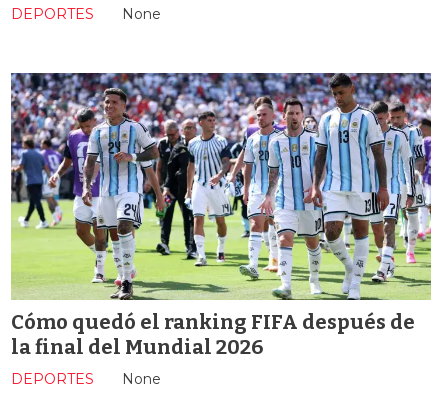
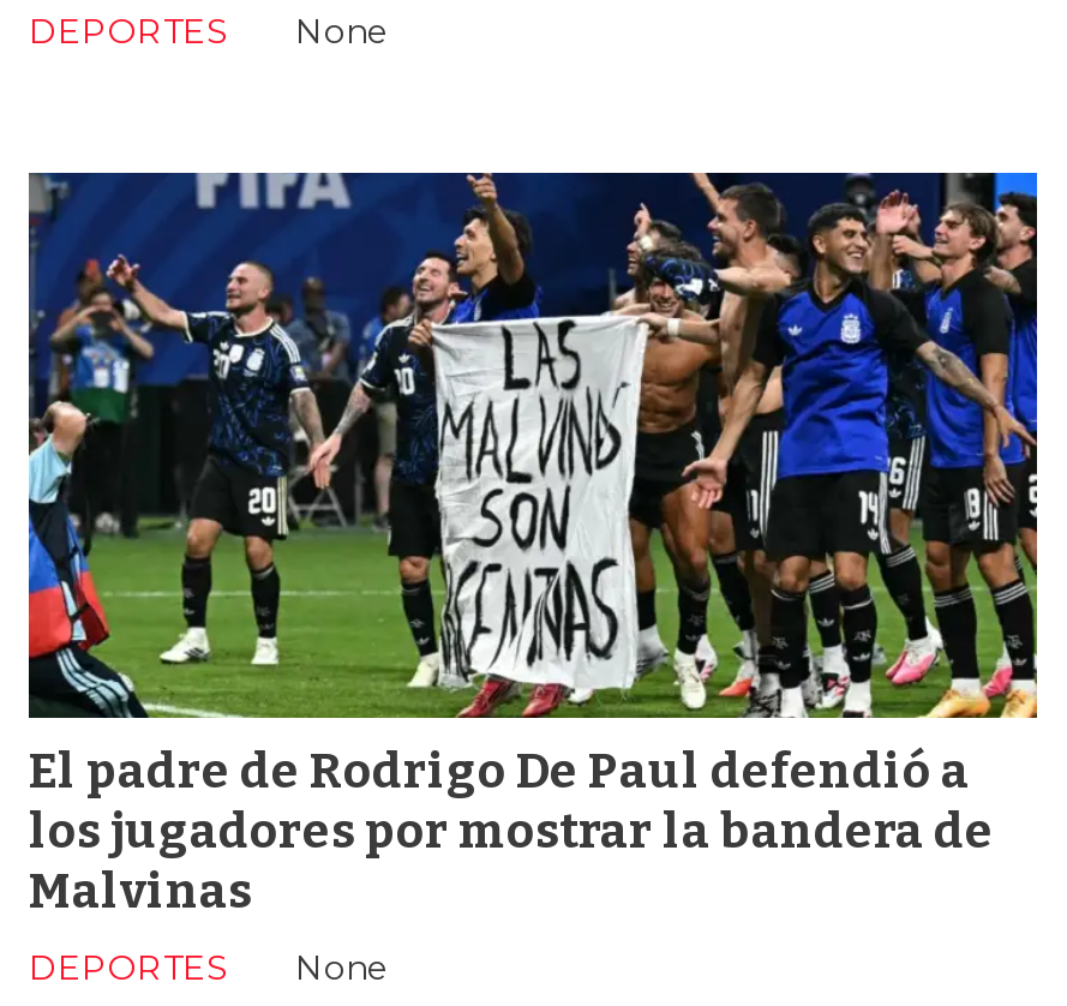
- [image]
- Cómo quedó el ranking FIFA después de
- la final del Mundial 2026
+ [image]
+ El padre de Rodrigo De Paul defendió a
+ los jugadores por mostrar la bandera de
+ Malvinas
